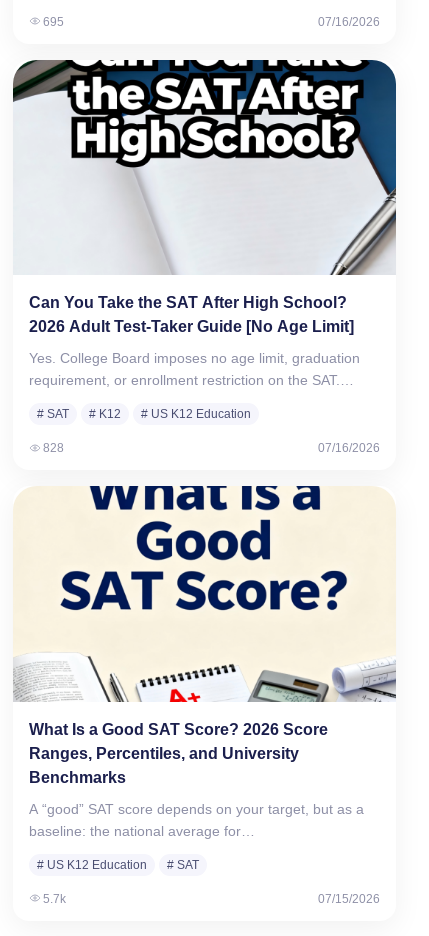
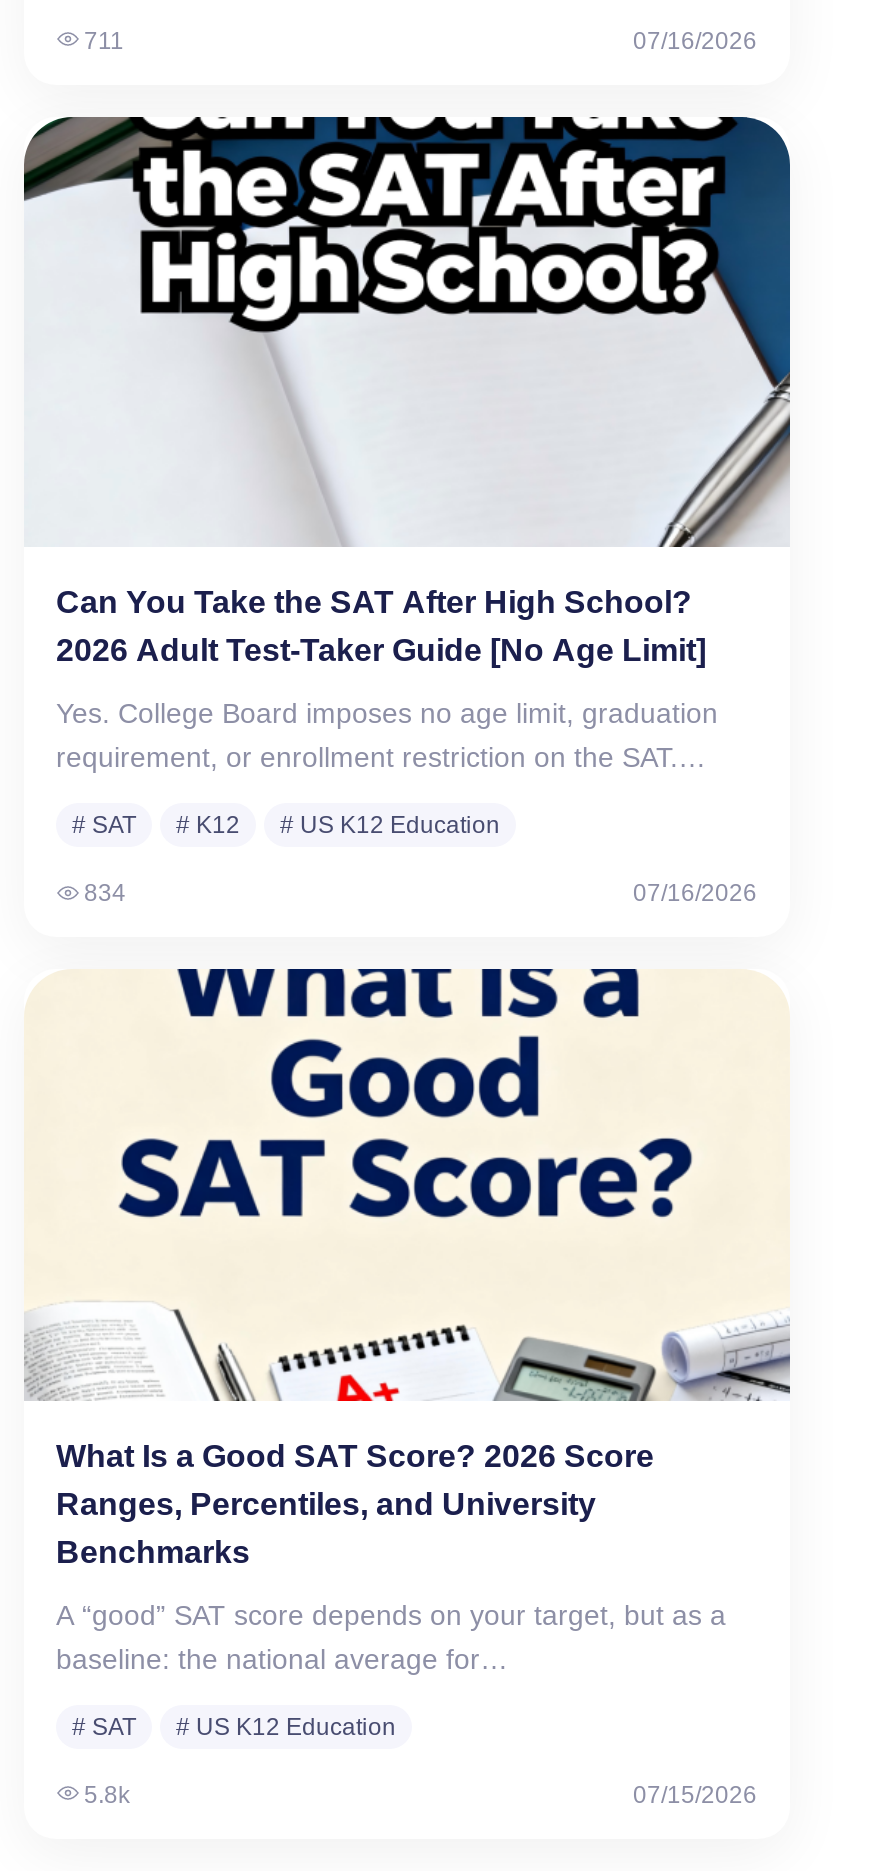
- 695
+ 711

- 828
+ 834

- # SAT
- 5.7k
+ 5.8k

+ # SAT
